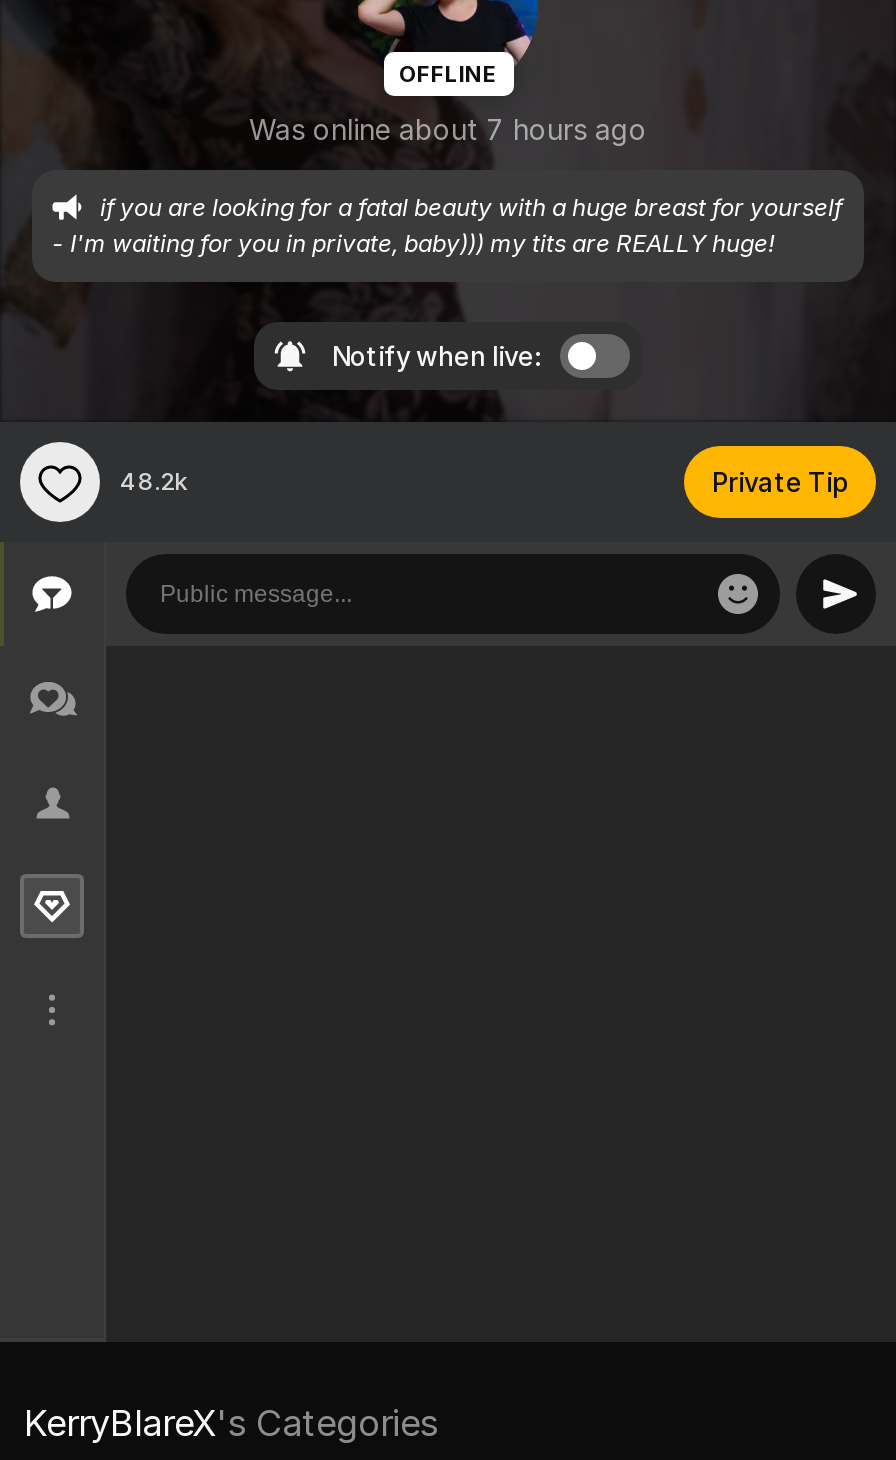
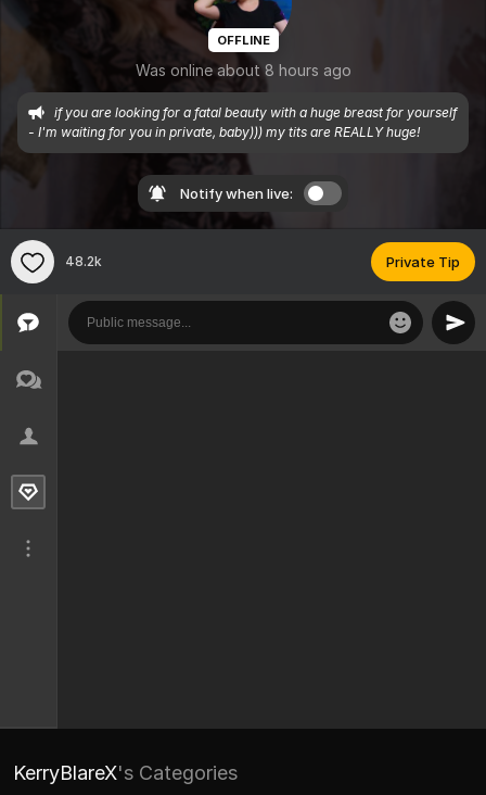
- Was online about 7 hours ago
+ Was online about 8 hours ago
